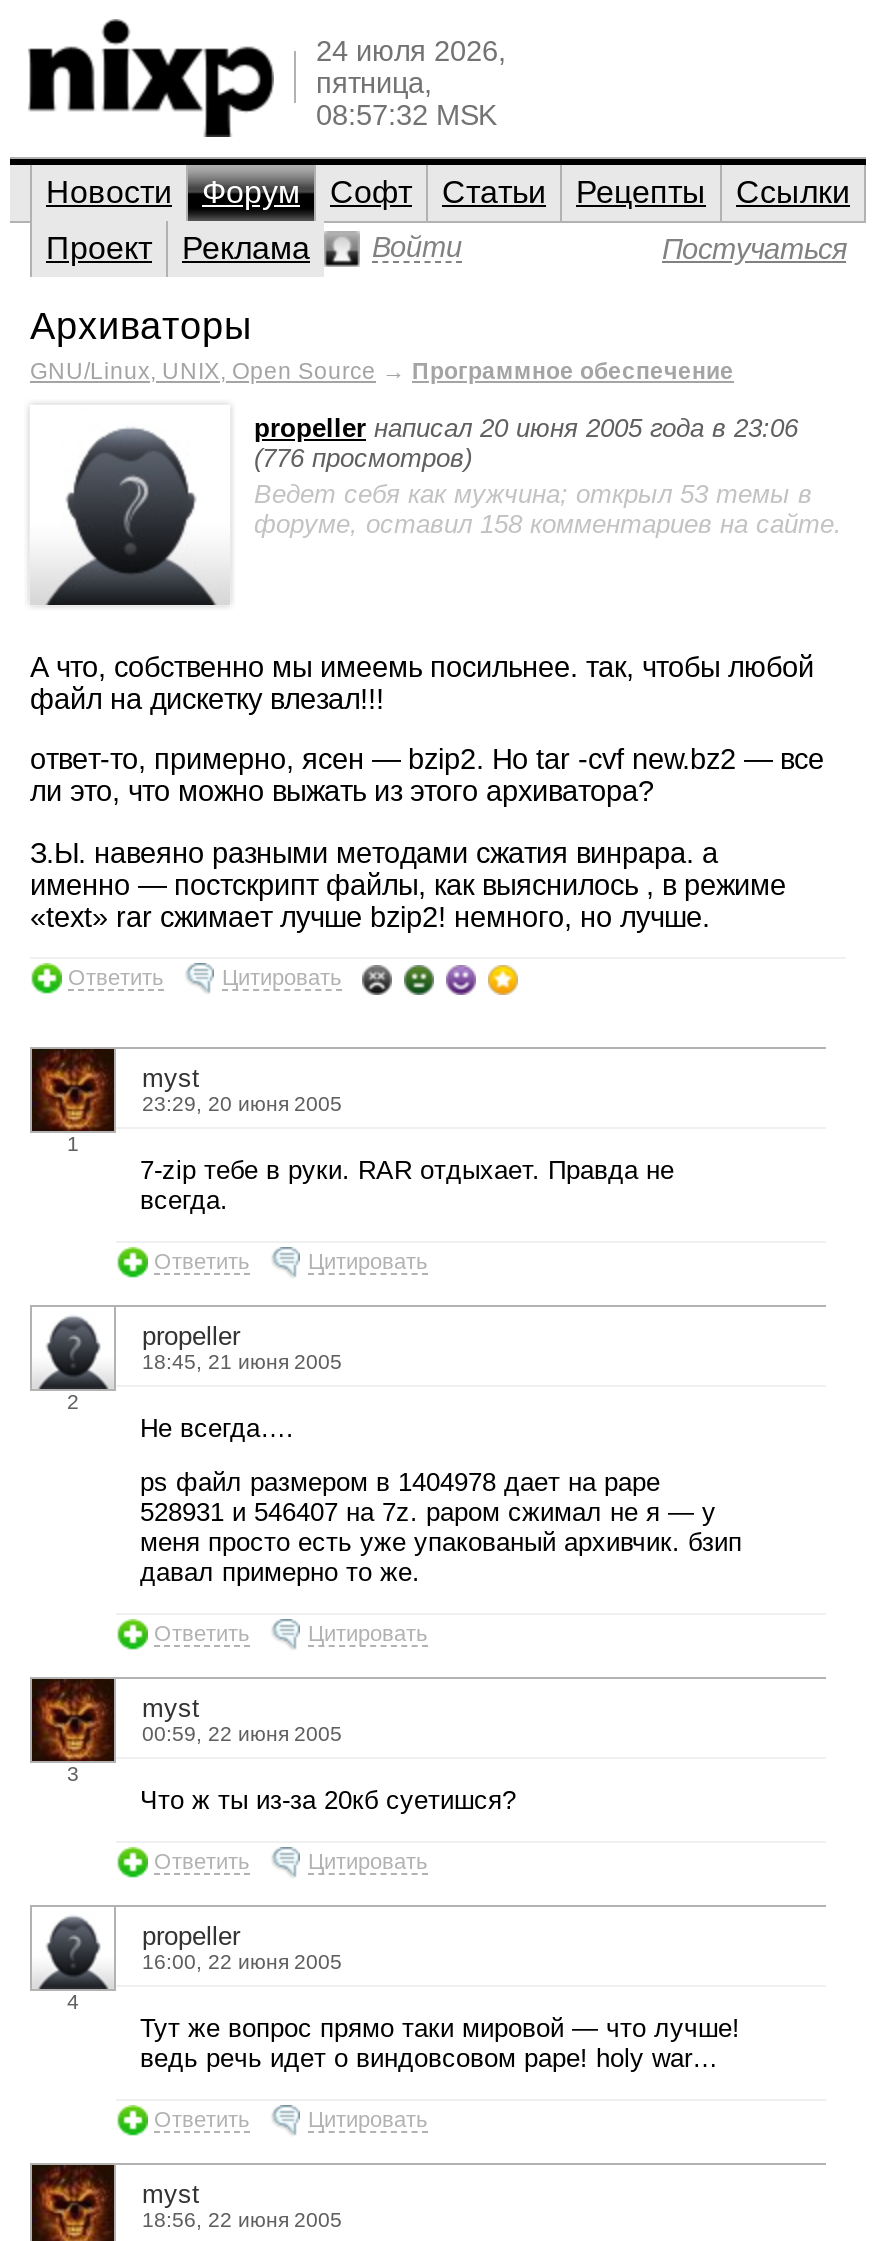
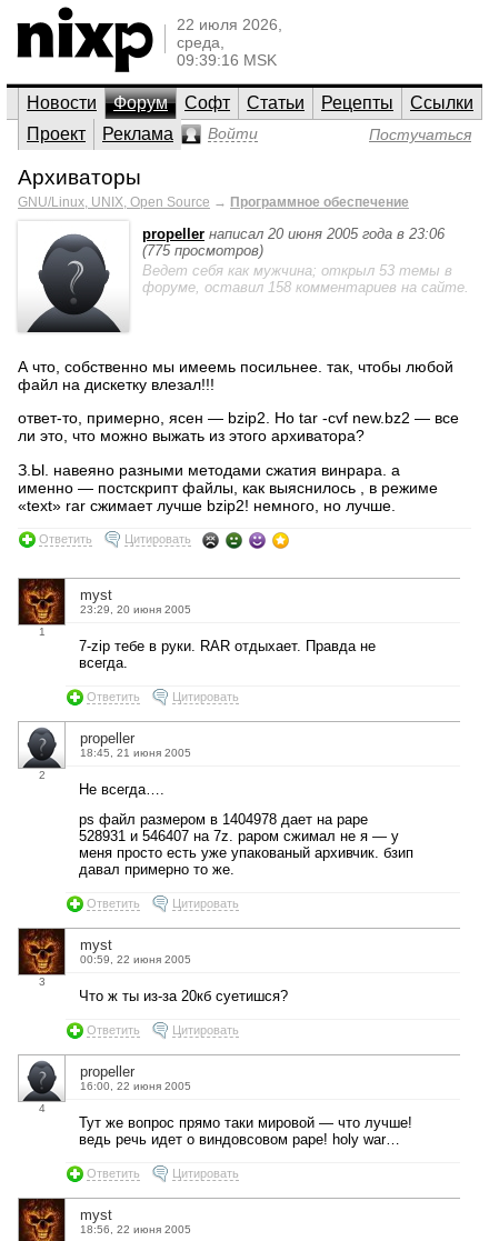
- 24 июля 2026,
- пятница,
- 08:57:32 MSK
+ 22 июля 2026,
+ среда,
+ 09:39:16 MSK

- (776 просмотров)
+ (775 просмотров)
